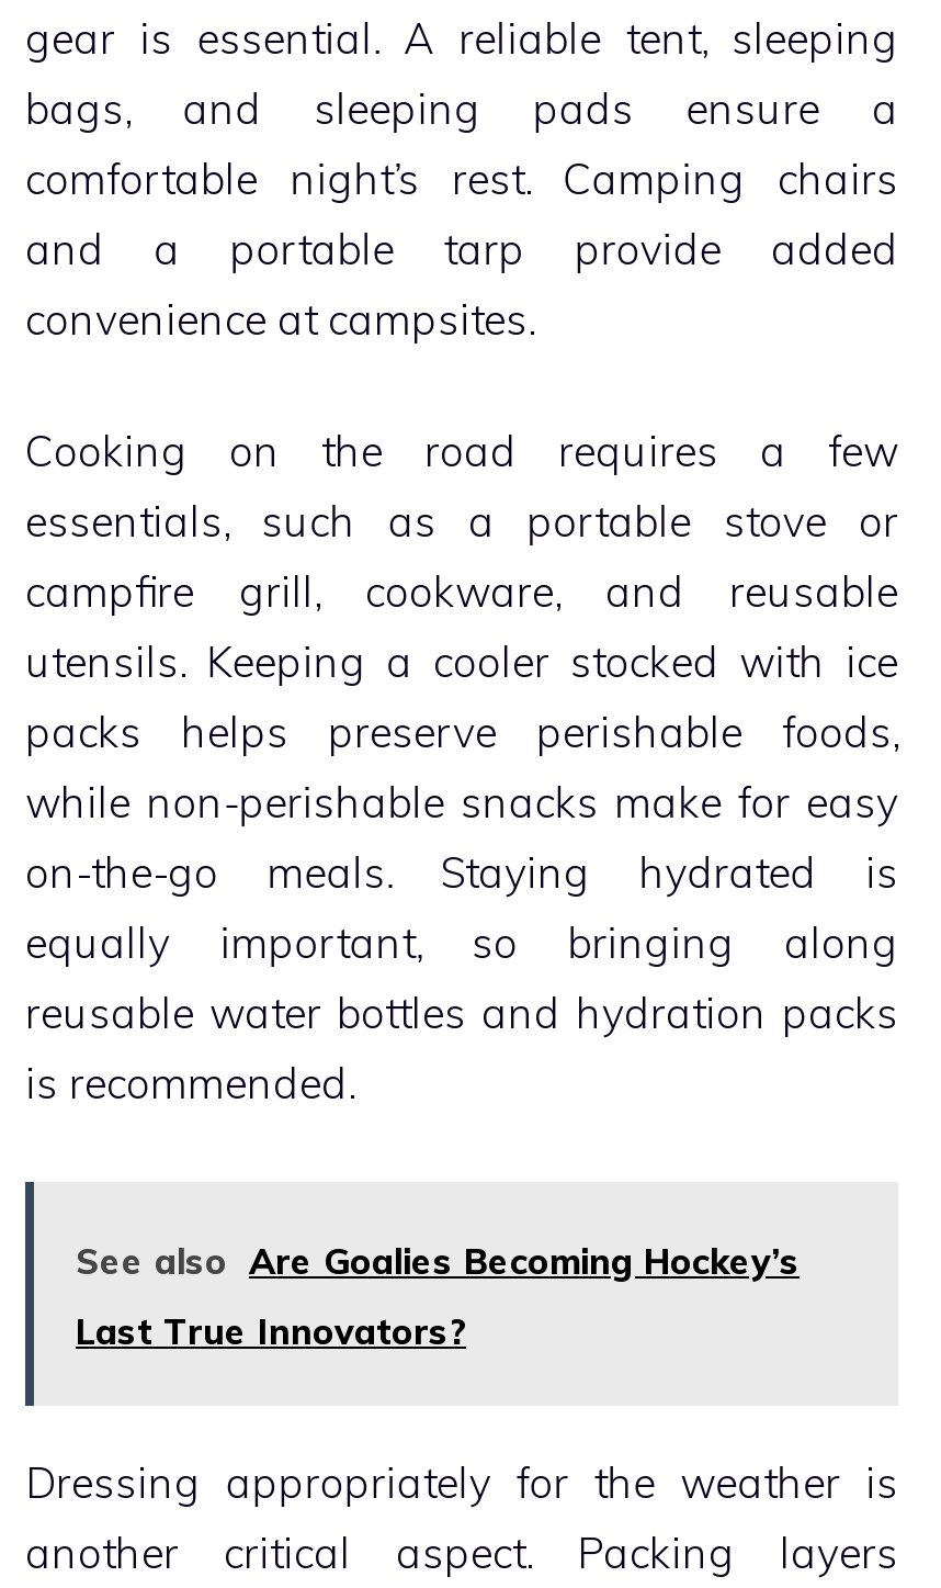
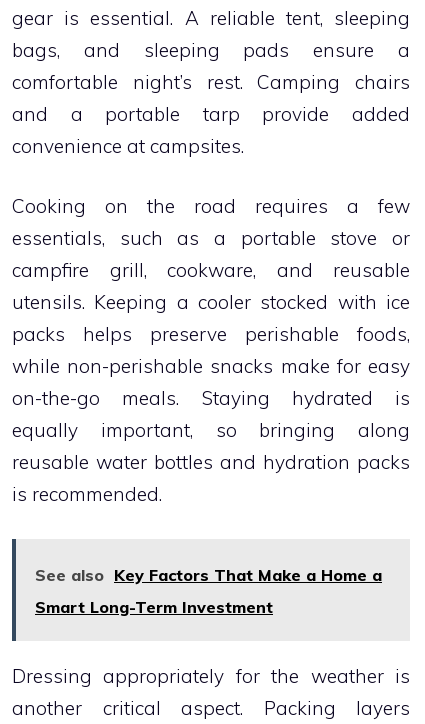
- See also Are Goalies Becoming Hockey’s
+ See also Key Factors That Make a Home a

- Last True Innovators?
+ Smart Long-Term Investment
